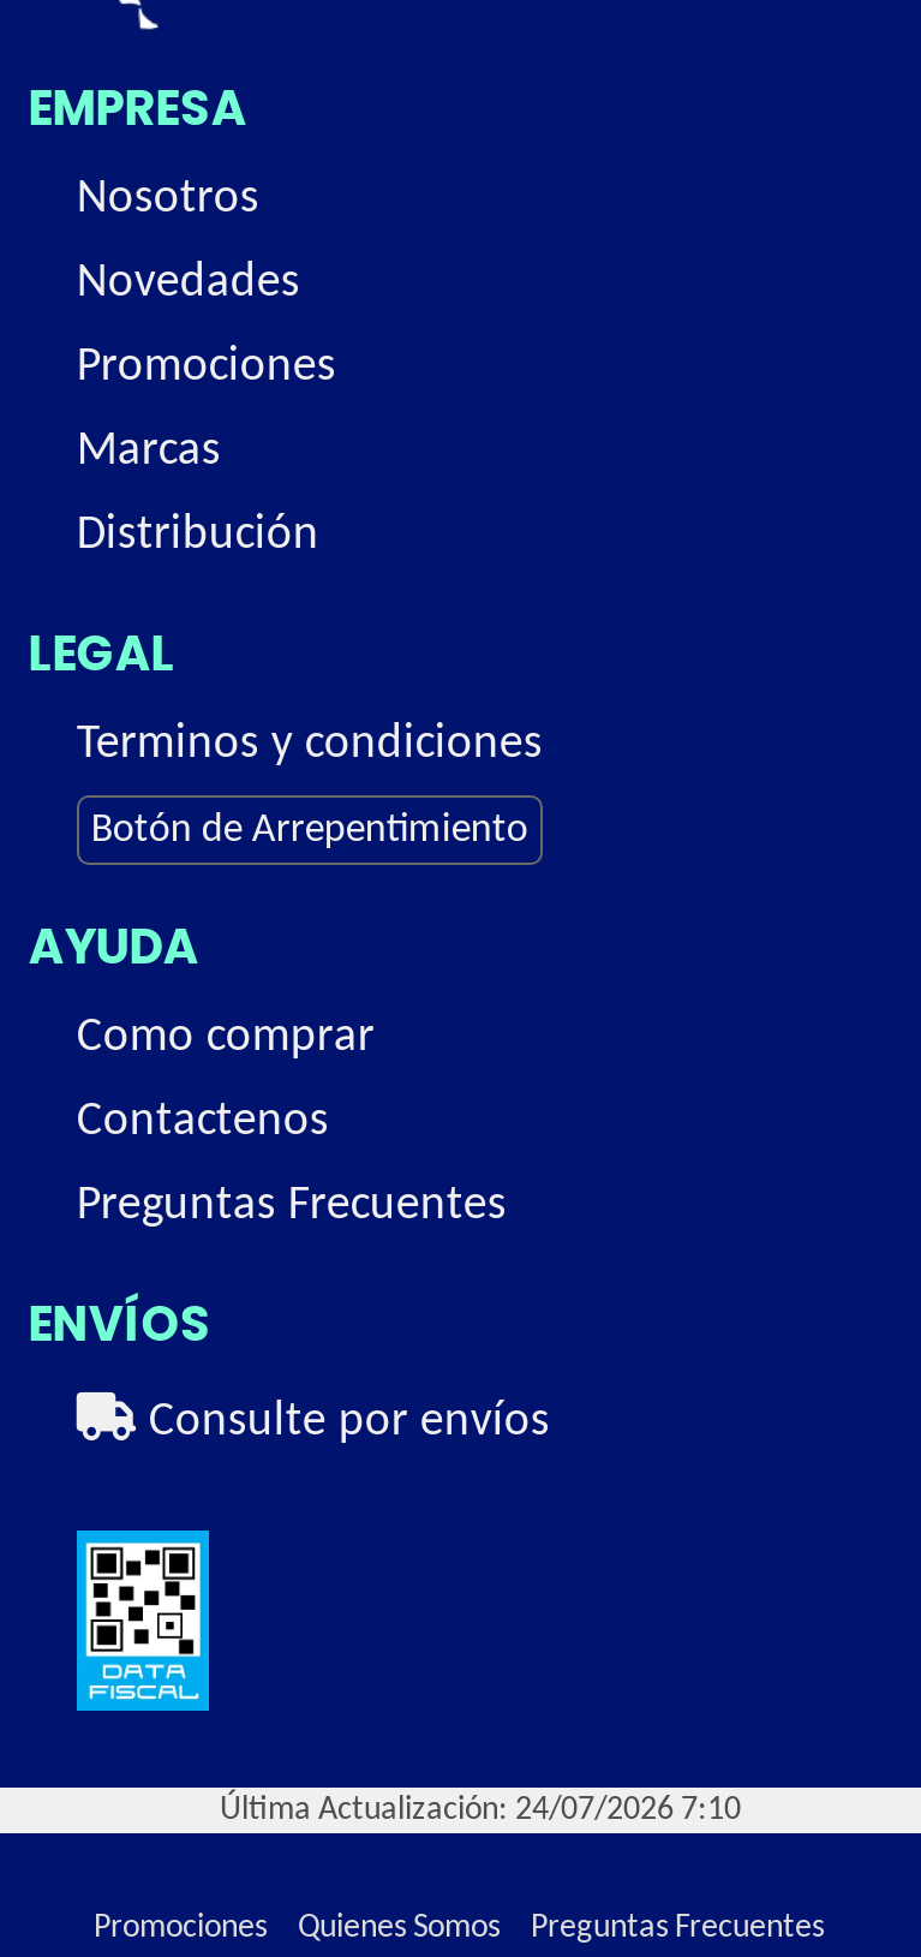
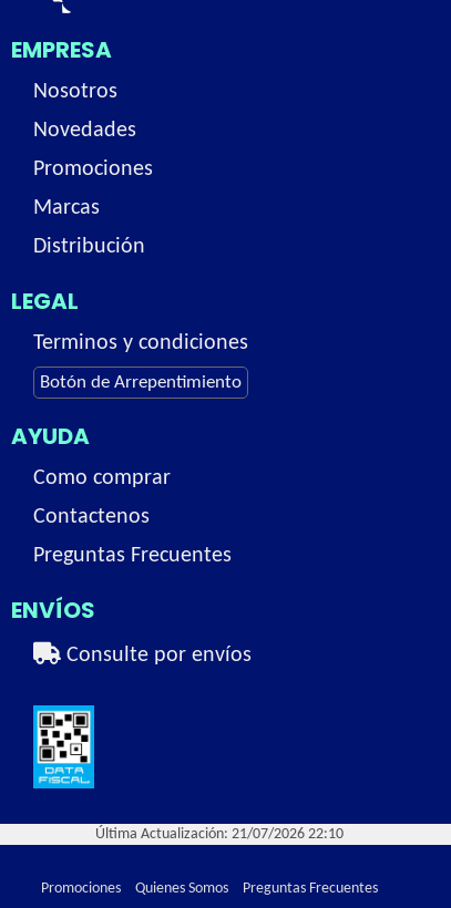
- Última Actualización: 24/07/2026 7:10
+ Última Actualización: 21/07/2026 22:10
